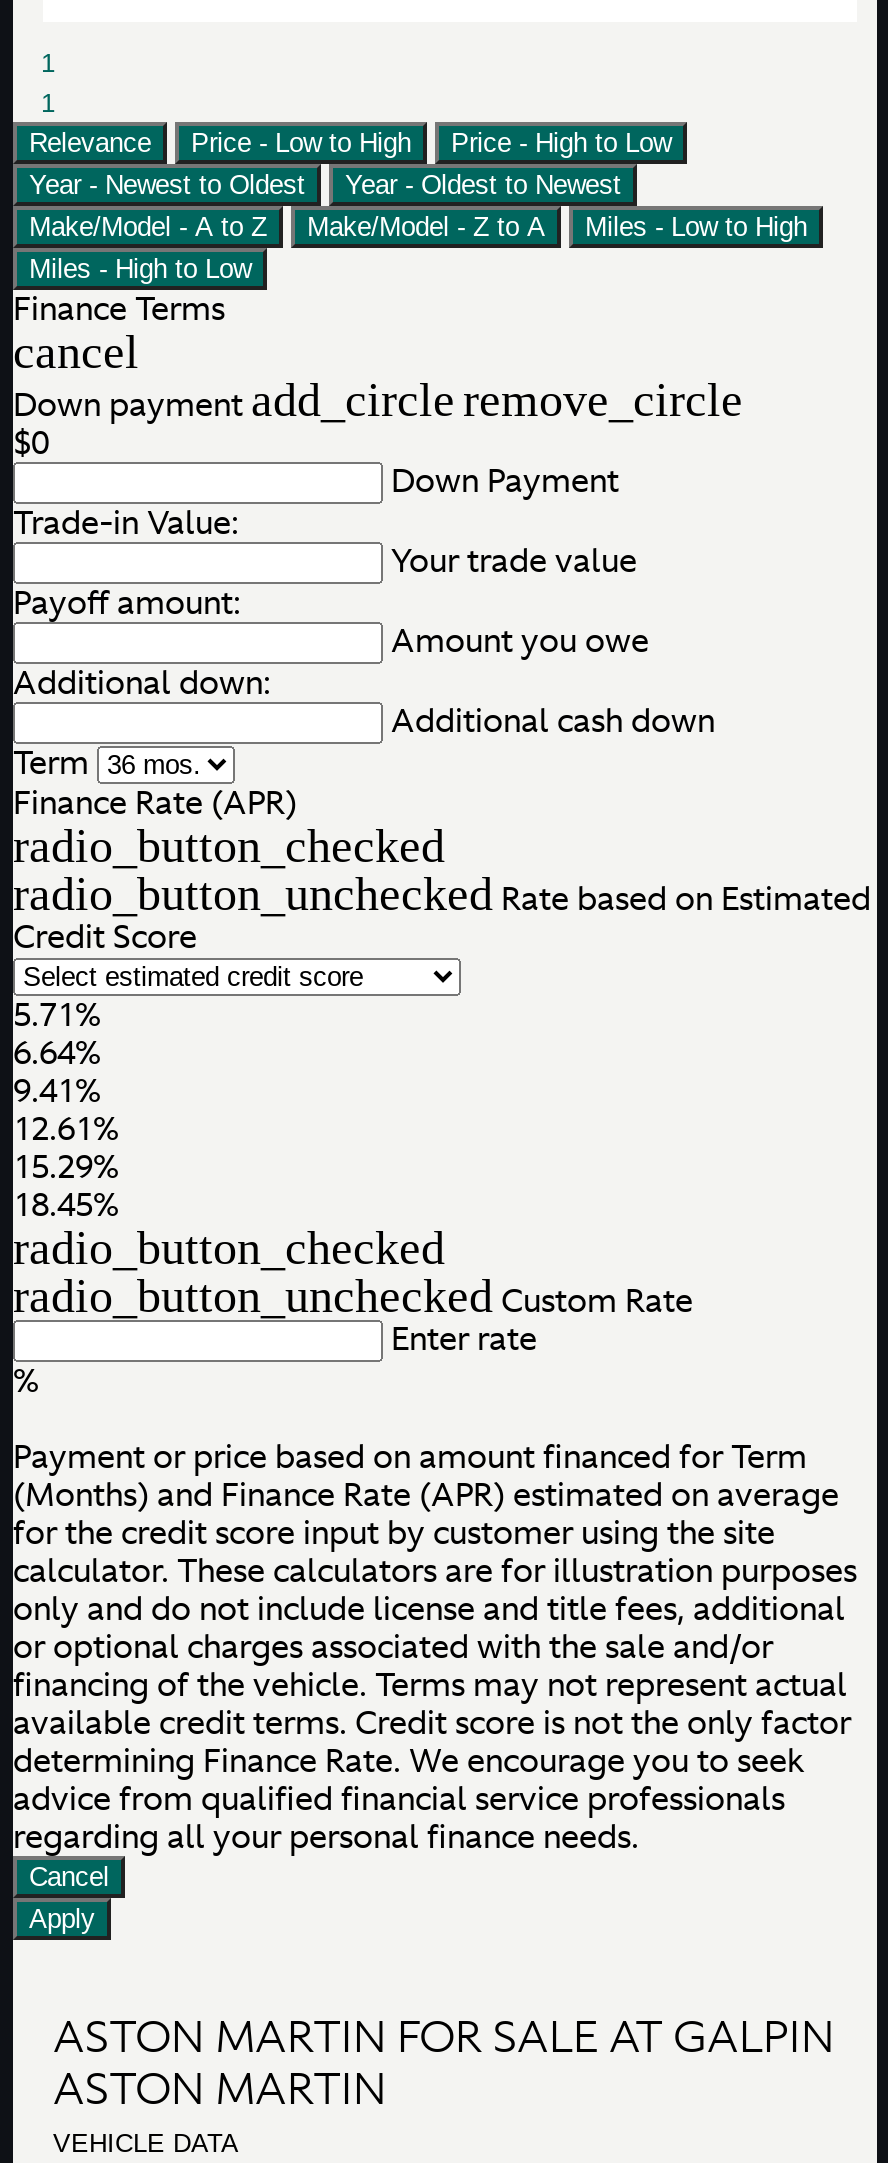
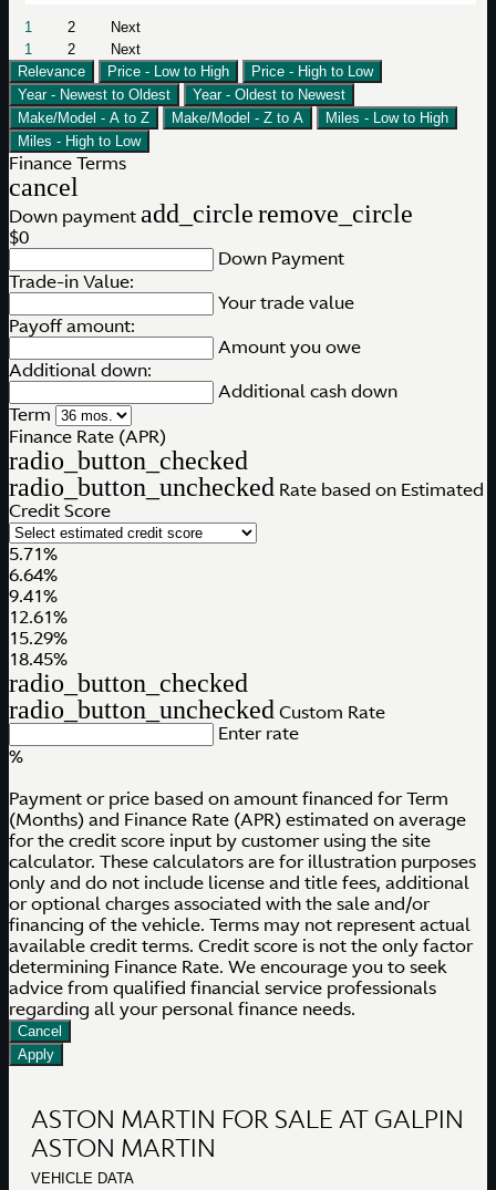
+ 2
+ Next

+ 2
+ Next
